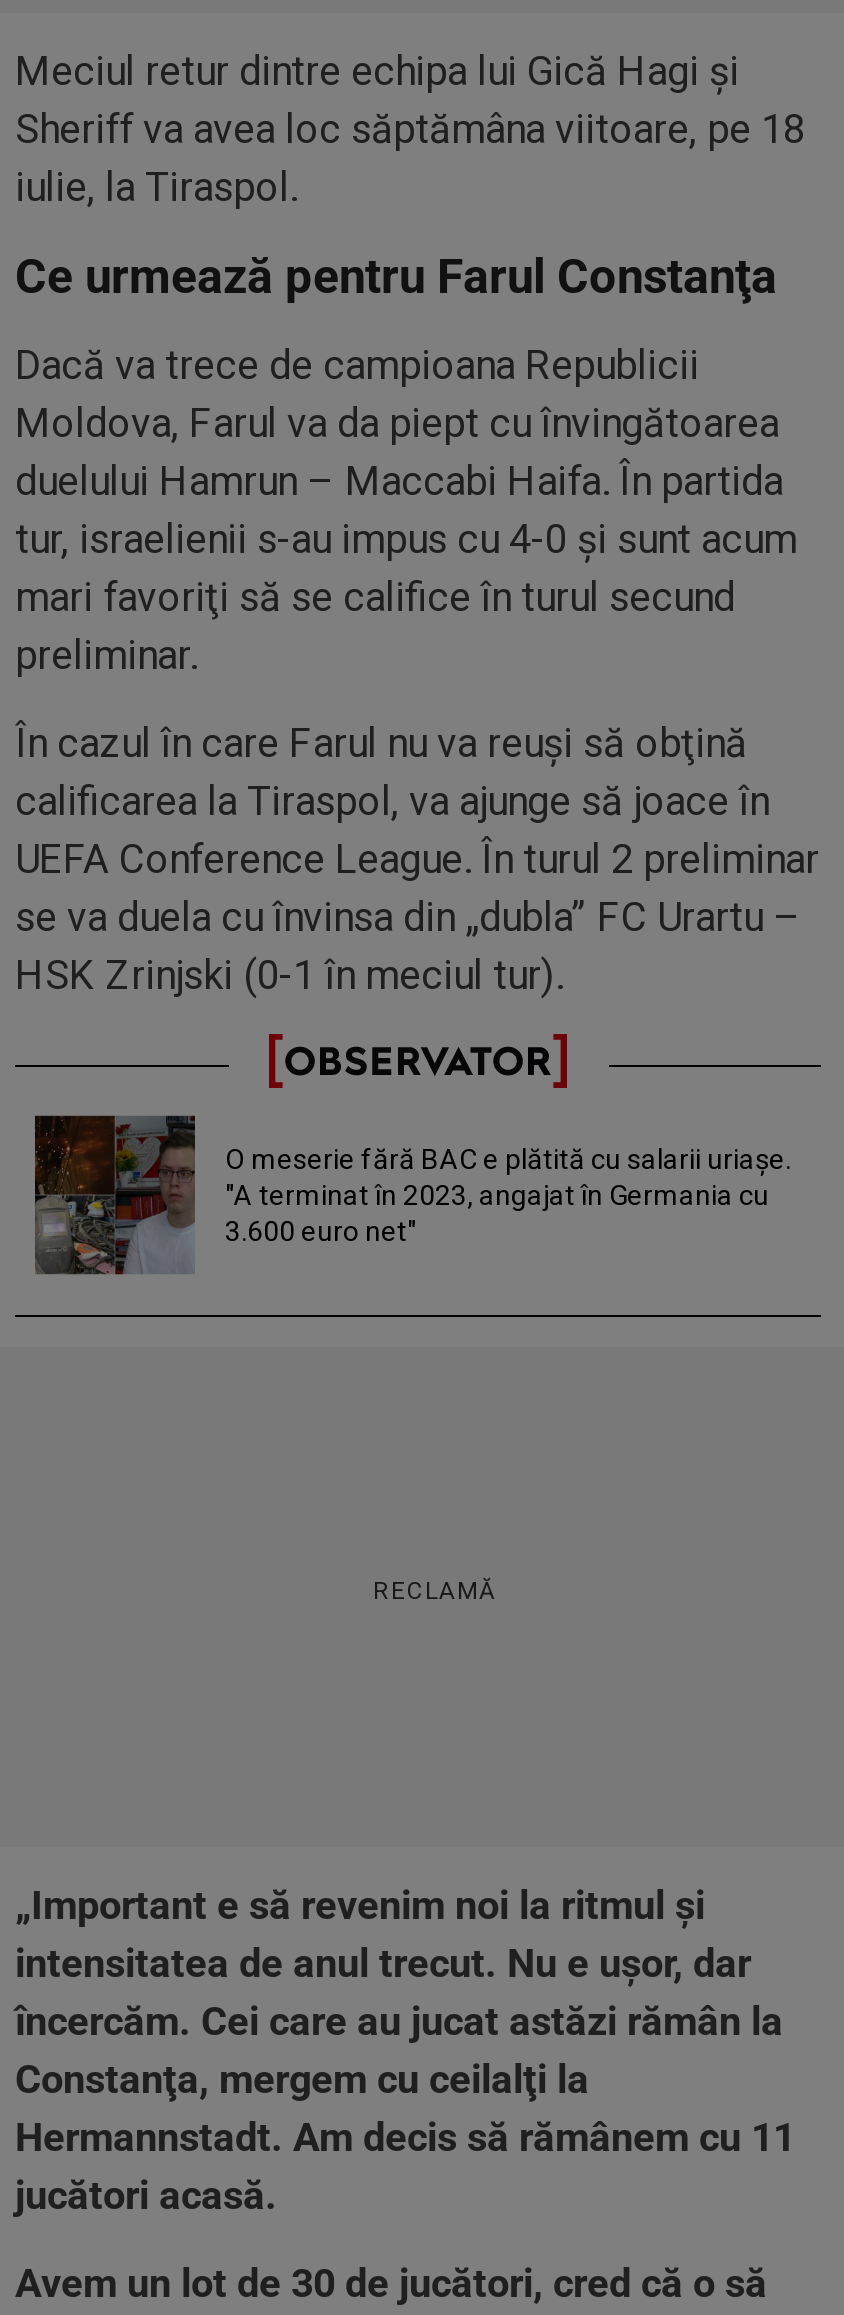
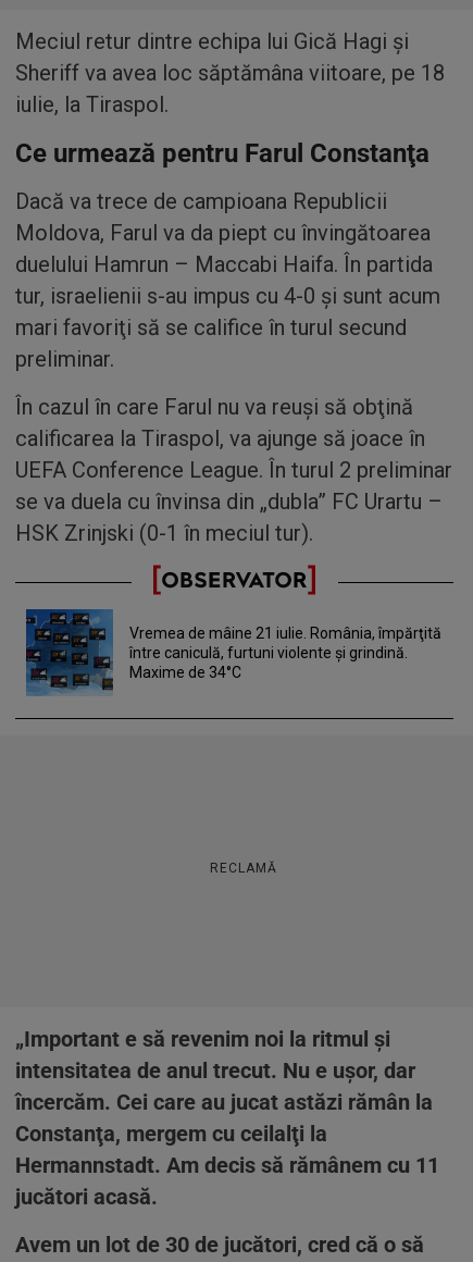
- [image]
- O meserie fără BAC e plătită cu salarii uriaşe.
- "A terminat în 2023, angajat în Germania cu
- 3.600 euro net"
+ [image]
+ Vremea de mâine 21 iulie. România, împărţită
+ între caniculă, furtuni violente şi grindină.
+ Maxime de 34°C
